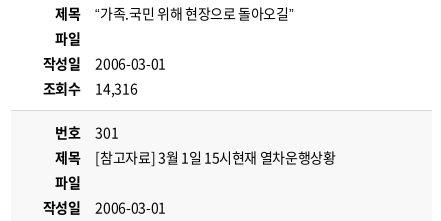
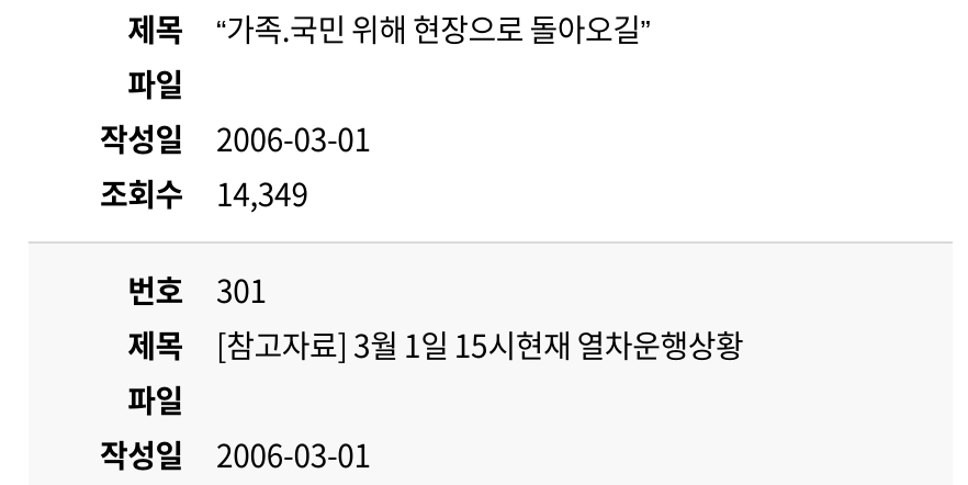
- 조회수 14,316
+ 조회수 14,349
